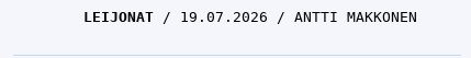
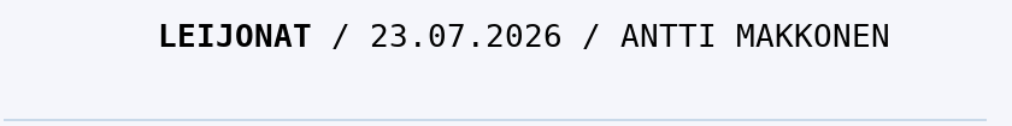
- LEIJONAT 19.07.2026 ANTTI MAKKONEN
+ LEIJONAT 23.07.2026 ANTTI MAKKONEN
